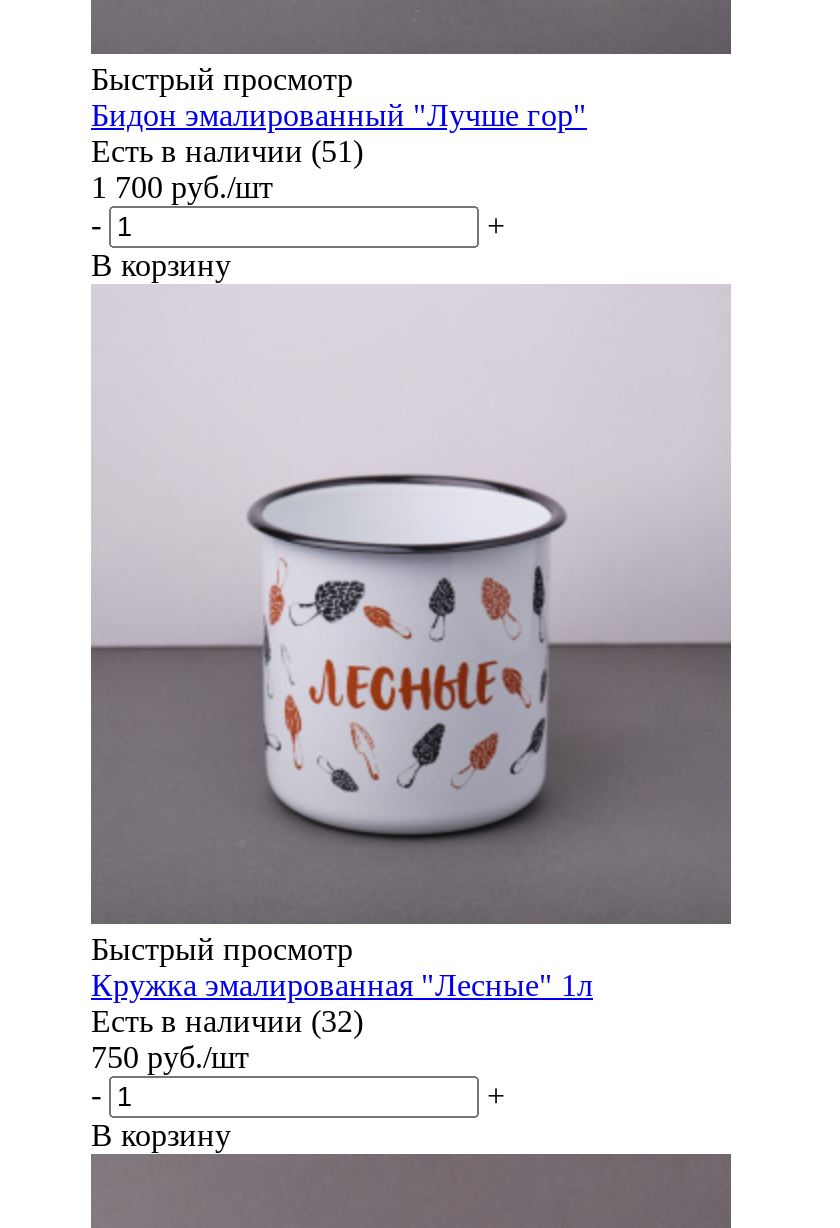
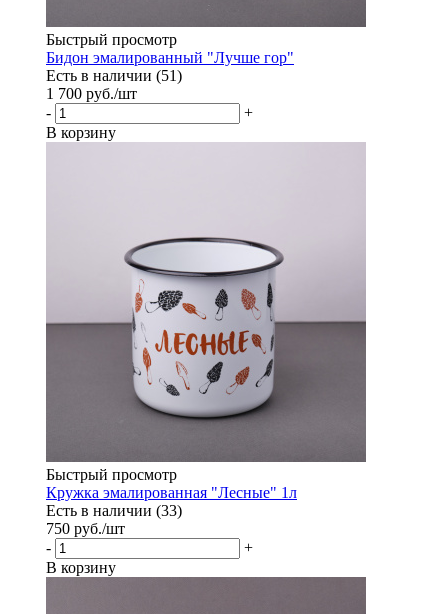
- Есть в наличии (32)
+ Есть в наличии (33)
